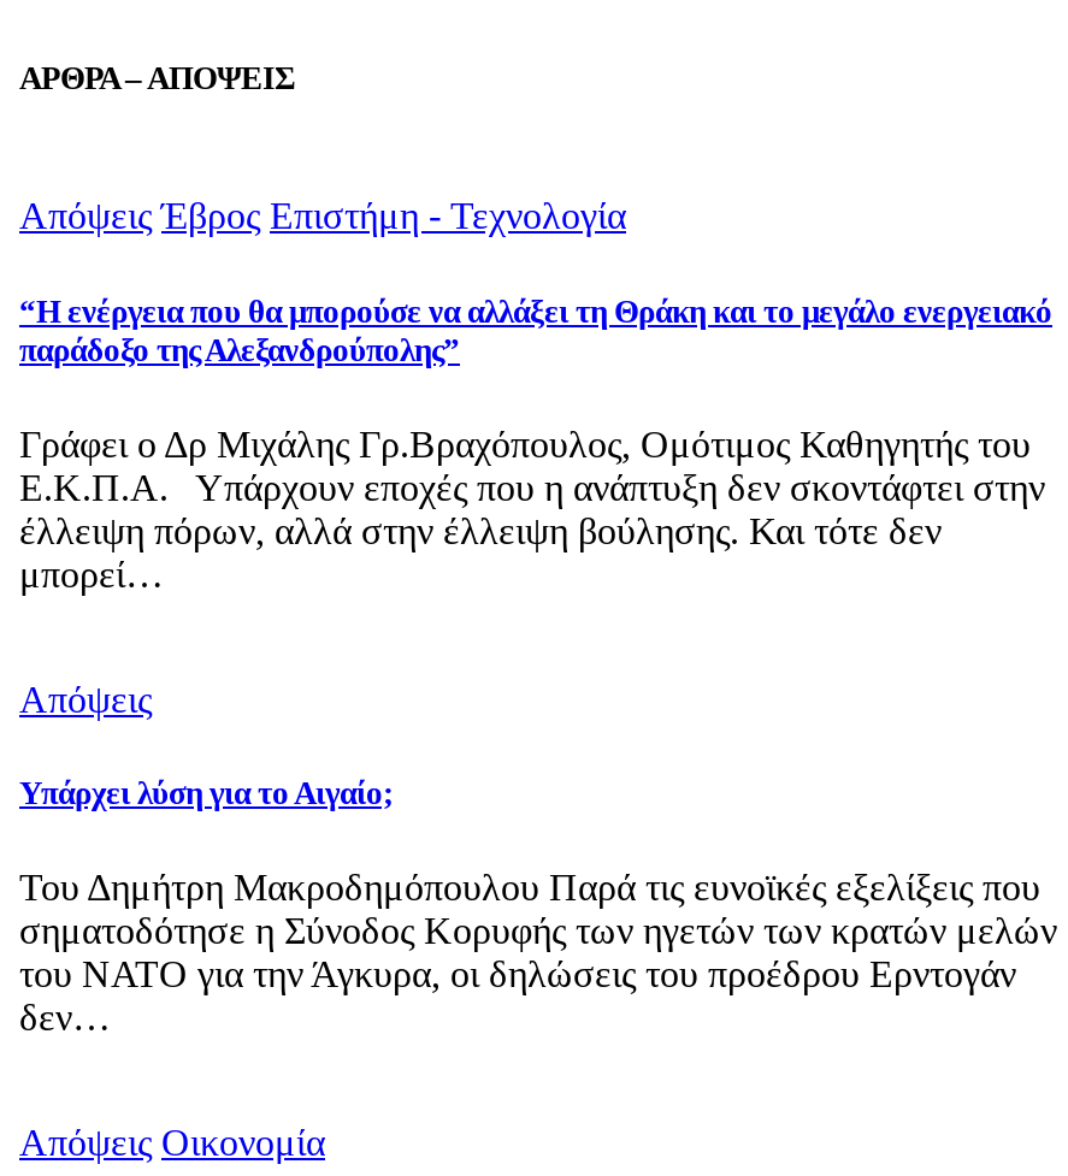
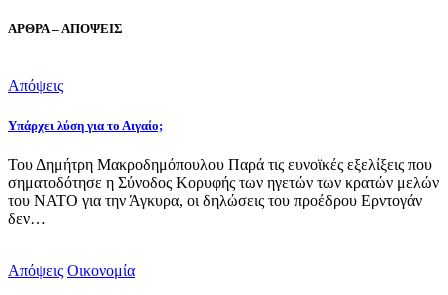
- Απόψεις Έβρος Επιστήμη - Τεχνολογία
- “Η ενέργεια που θα μπορούσε να αλλάξει τη Θράκη και το μεγάλο ενεργειακό
- παράδοξο της Αλεξανδρούπολης”
- Γράφει ο Δρ Μιχάλης Γρ.Βραχόπουλος, Ομότιμος Καθηγητής του
- Ε.Κ.Π.Α. Υπάρχουν εποχές που η ανάπτυξη δεν σκοντάφτει στην
- έλλειψη πόρων, αλλά στην έλλειψη βούλησης. Και τότε δεν
- μπορεί…
